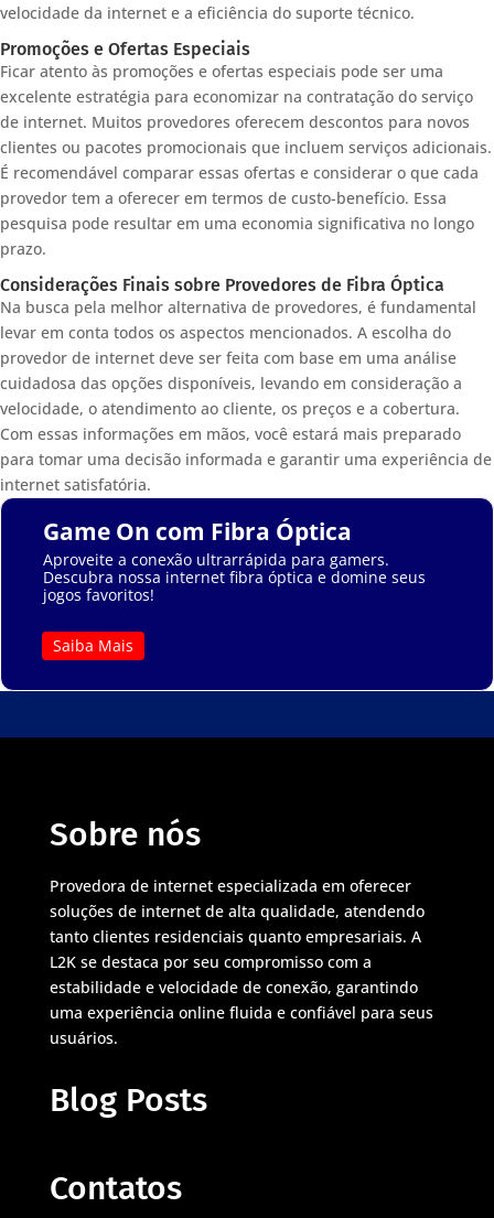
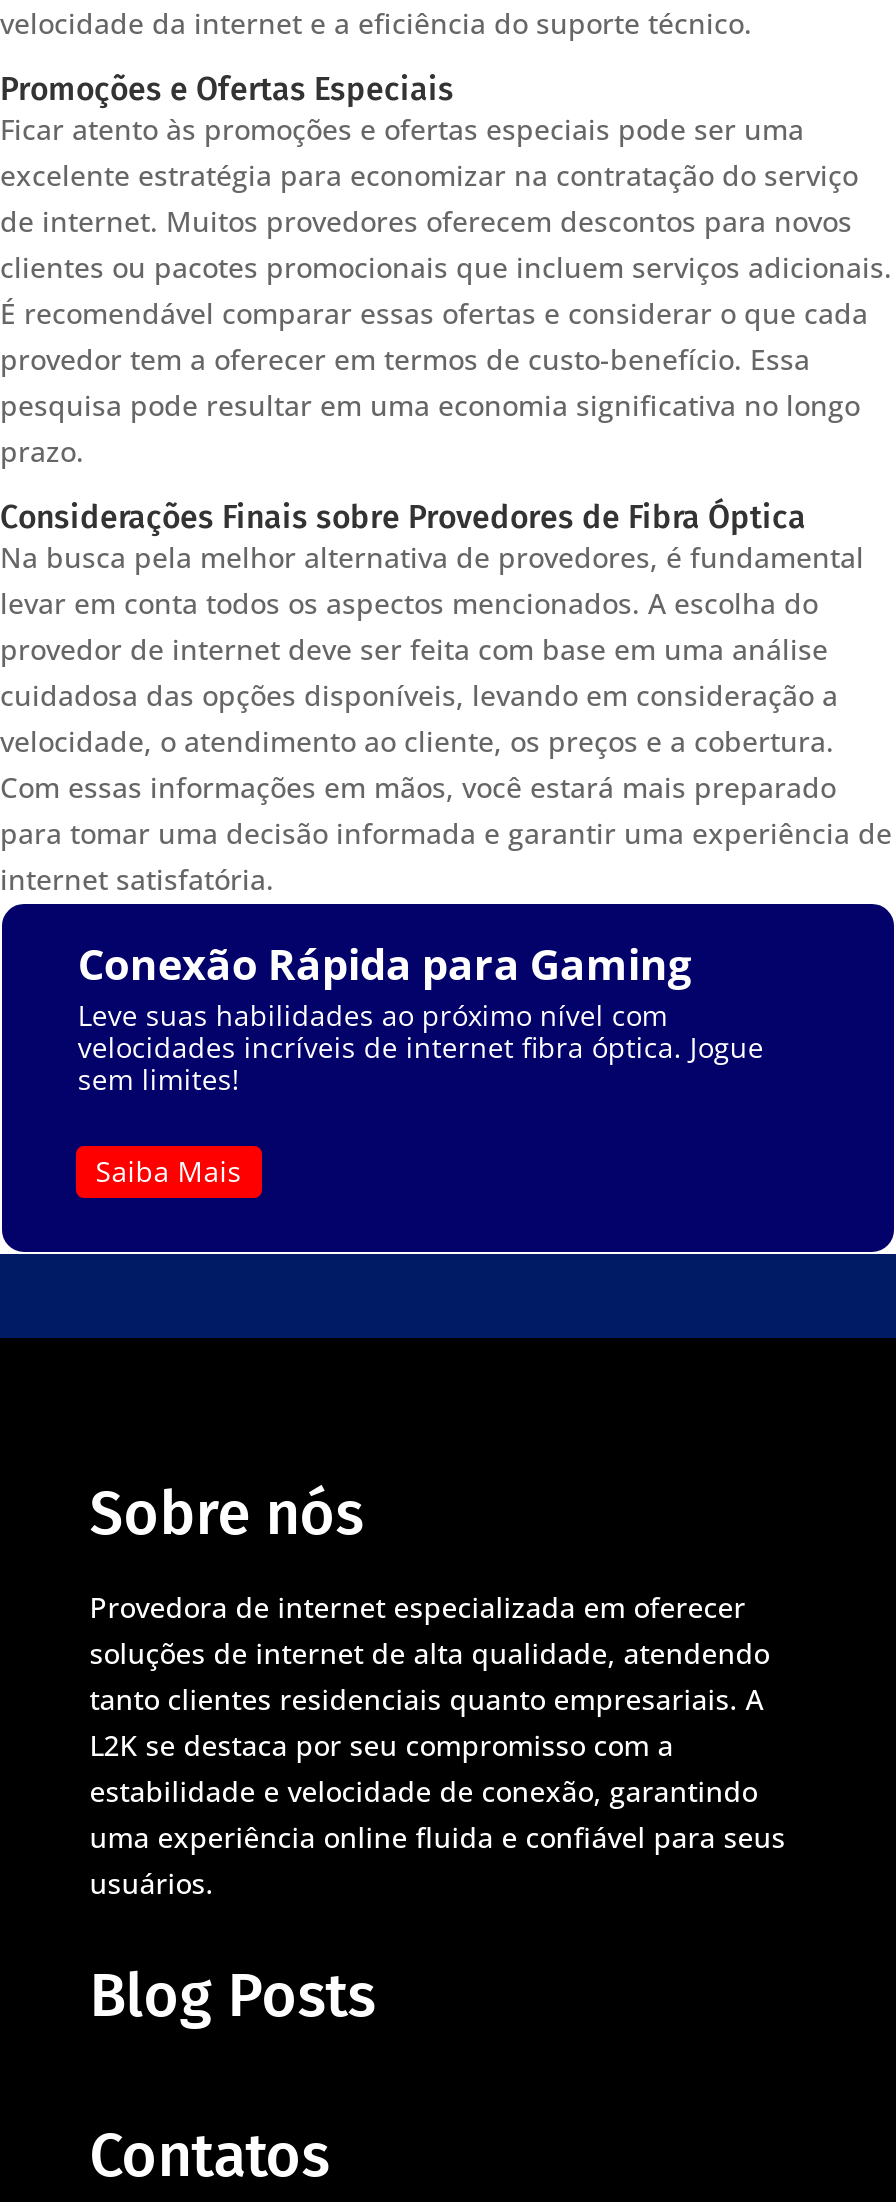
- Game On com Fibra Óptica
- Aproveite a conexão ultrarrápida para gamers.
- Descubra nossa internet fibra óptica e domine seus
- jogos favoritos!
+ Conexão Rápida para Gaming
+ Leve suas habilidades ao próximo nível com
+ velocidades incríveis de internet fibra óptica. Jogue
+ sem limites!
